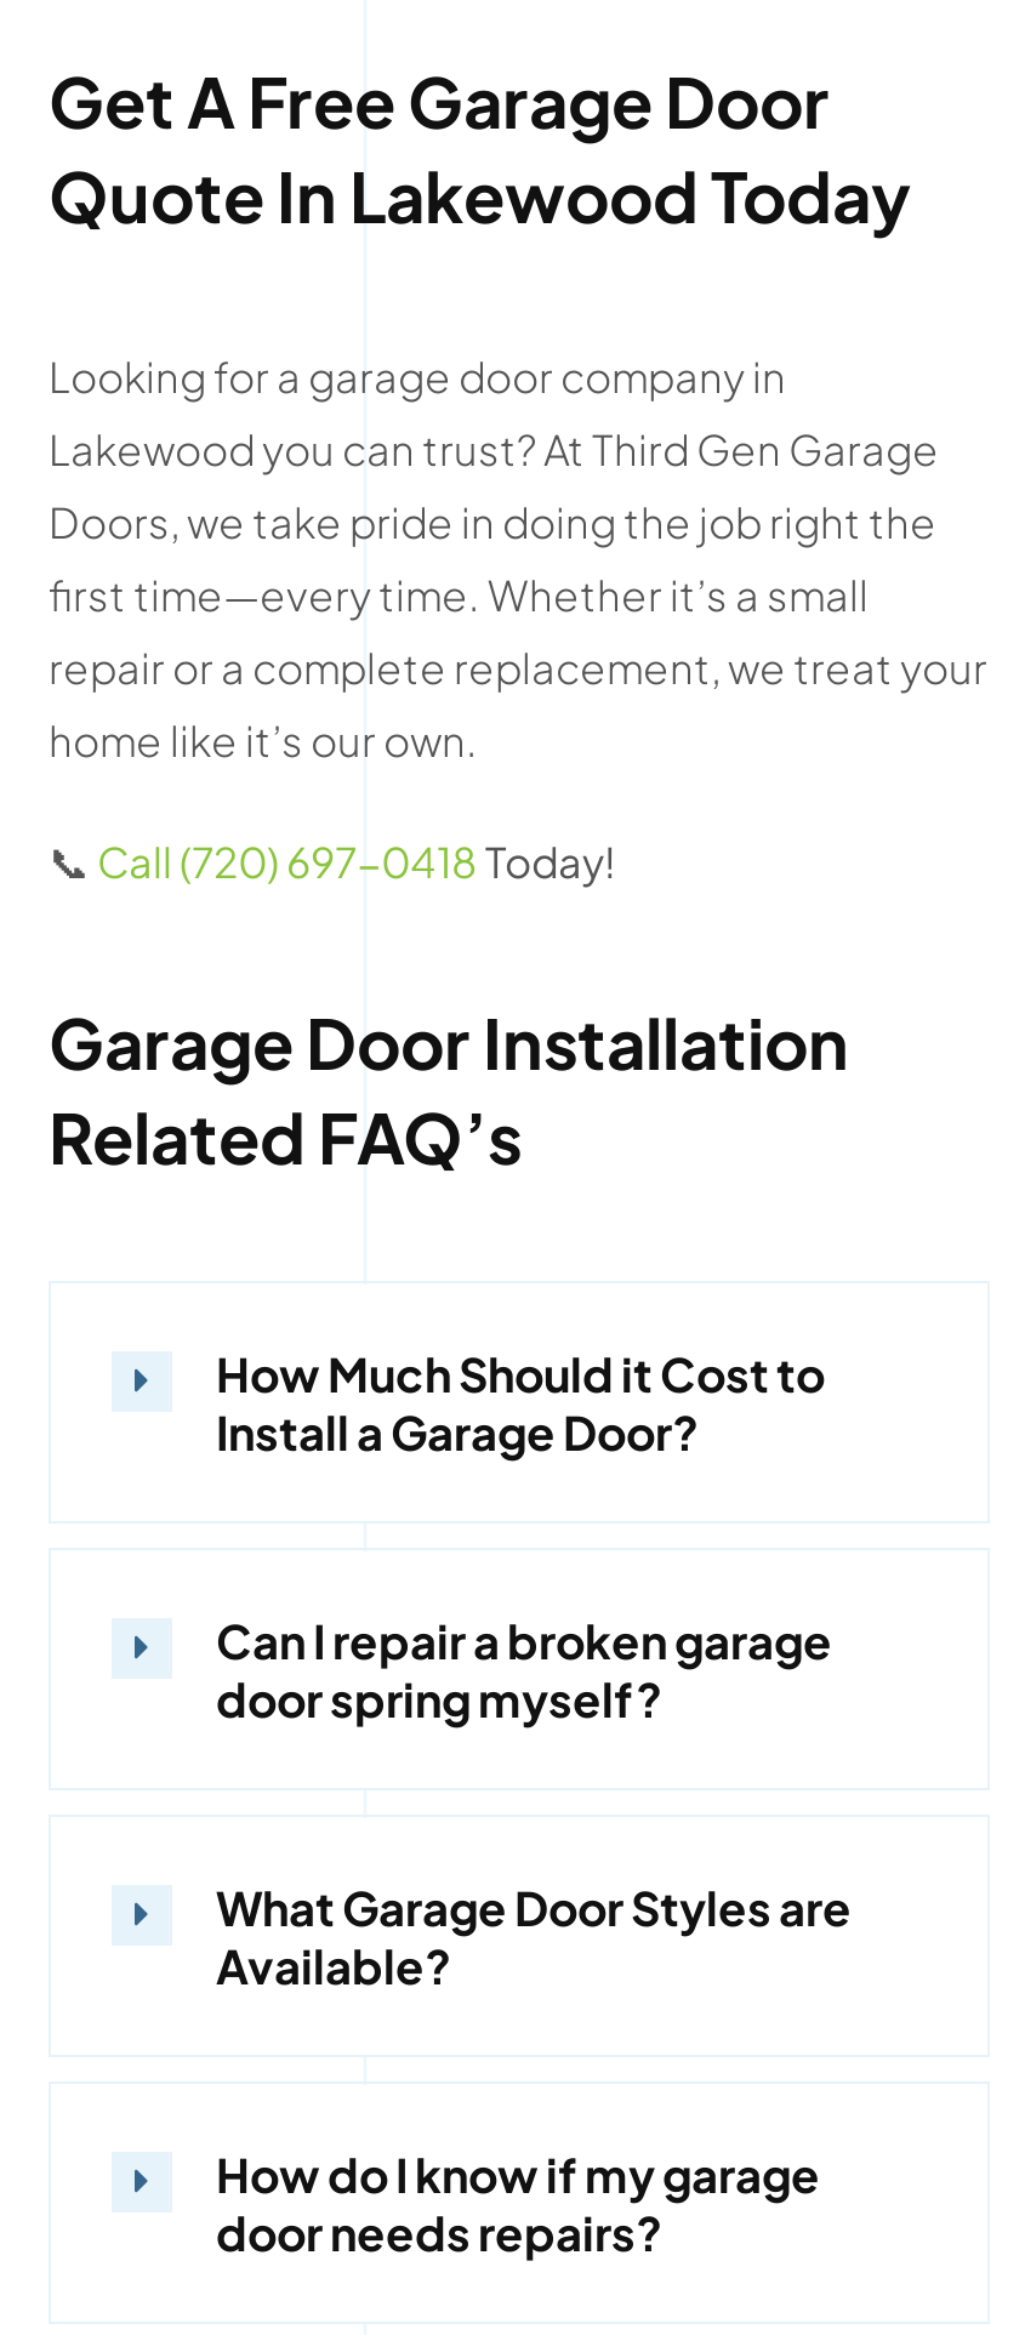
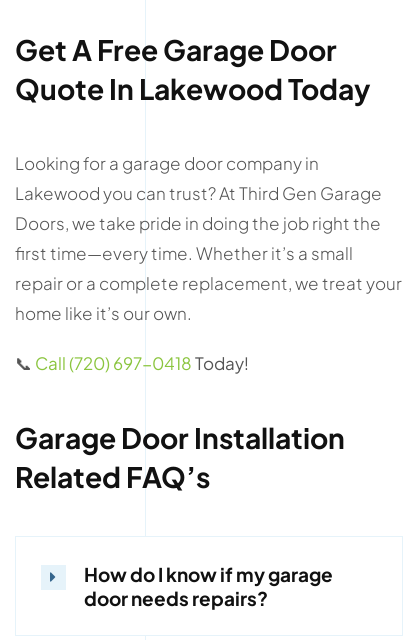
- How Much Should it Cost to
- Install a Garage Door?

- Can I repair a broken garage
- door spring myself?

- What Garage Door Styles are
- Available?
